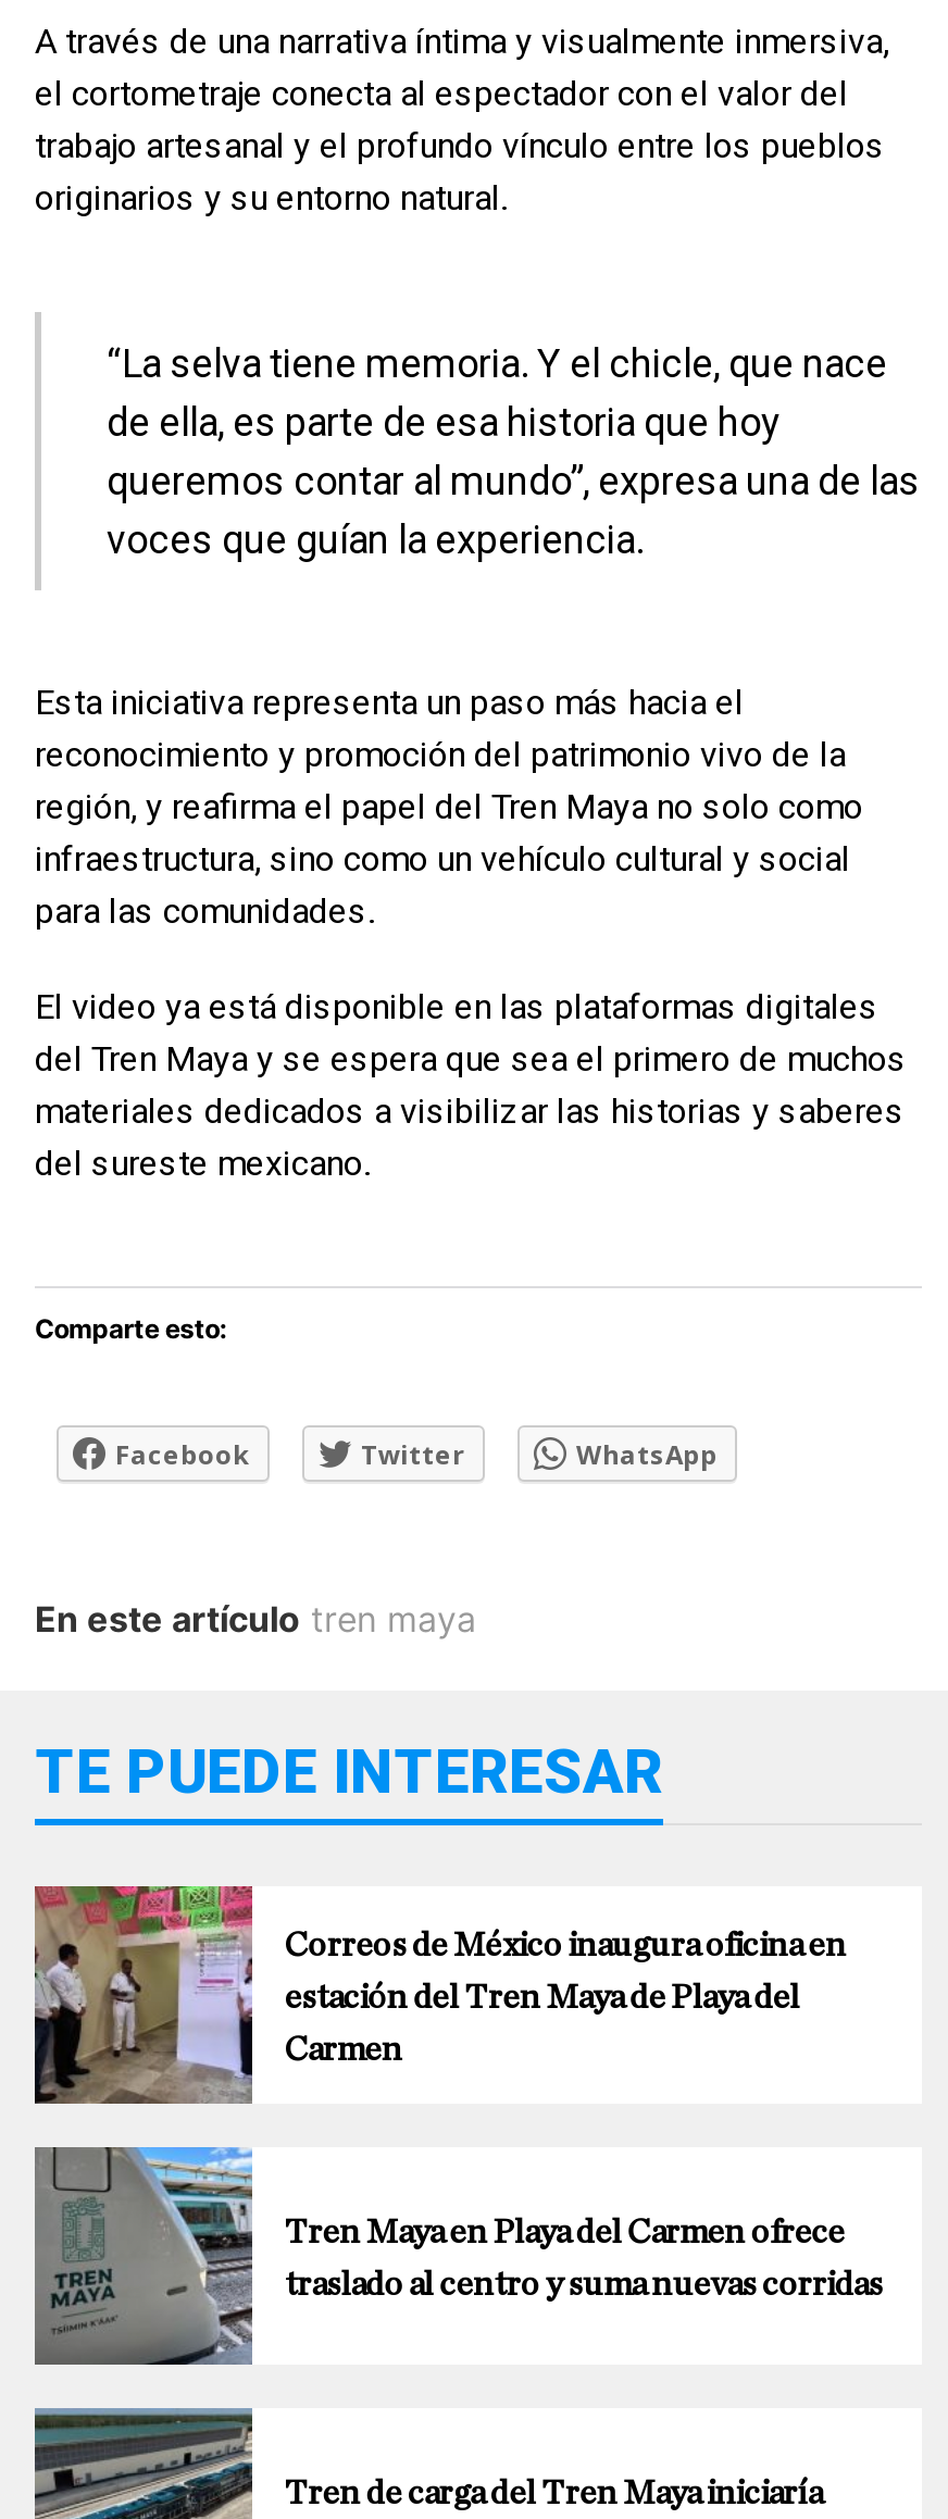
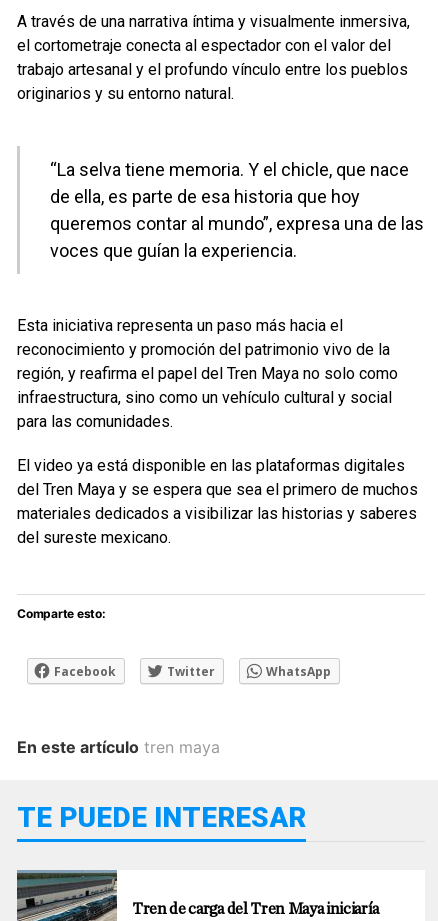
- [image]
- Correos de México inaugura oficina en
- estación del Tren Maya de Playa del
- Carmen

- [image]
- Tren Maya en Playa del Carmen ofrece
- traslado al centro y suma nuevas corridas
